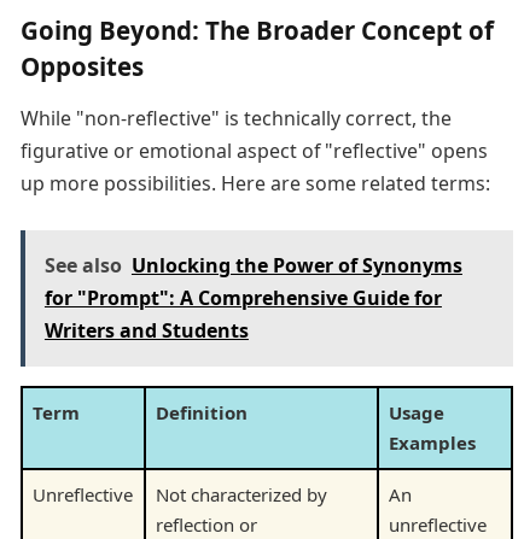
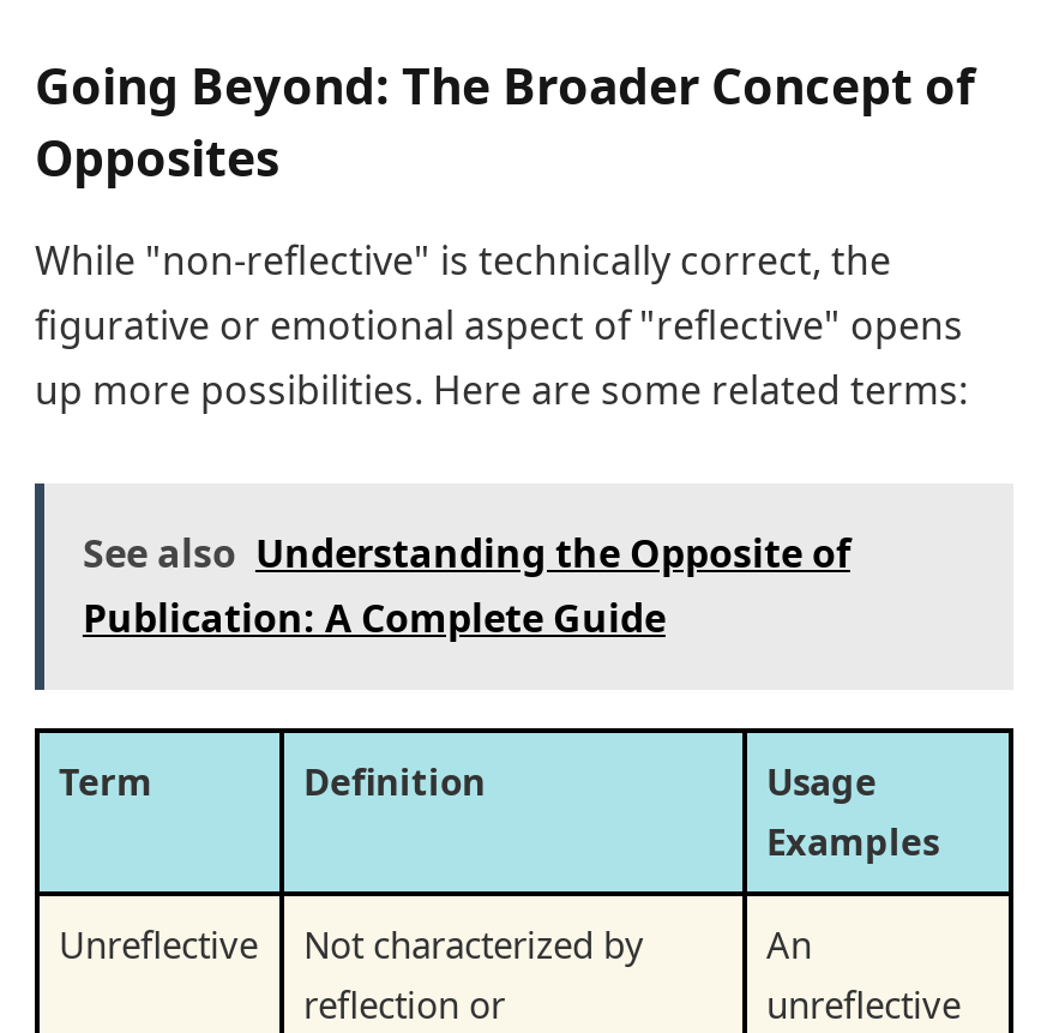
- See also Unlocking the Power of Synonyms
- for "Prompt": A Comprehensive Guide for
- Writers and Students
+ See also Understanding the Opposite of
+ Publication: A Complete Guide
